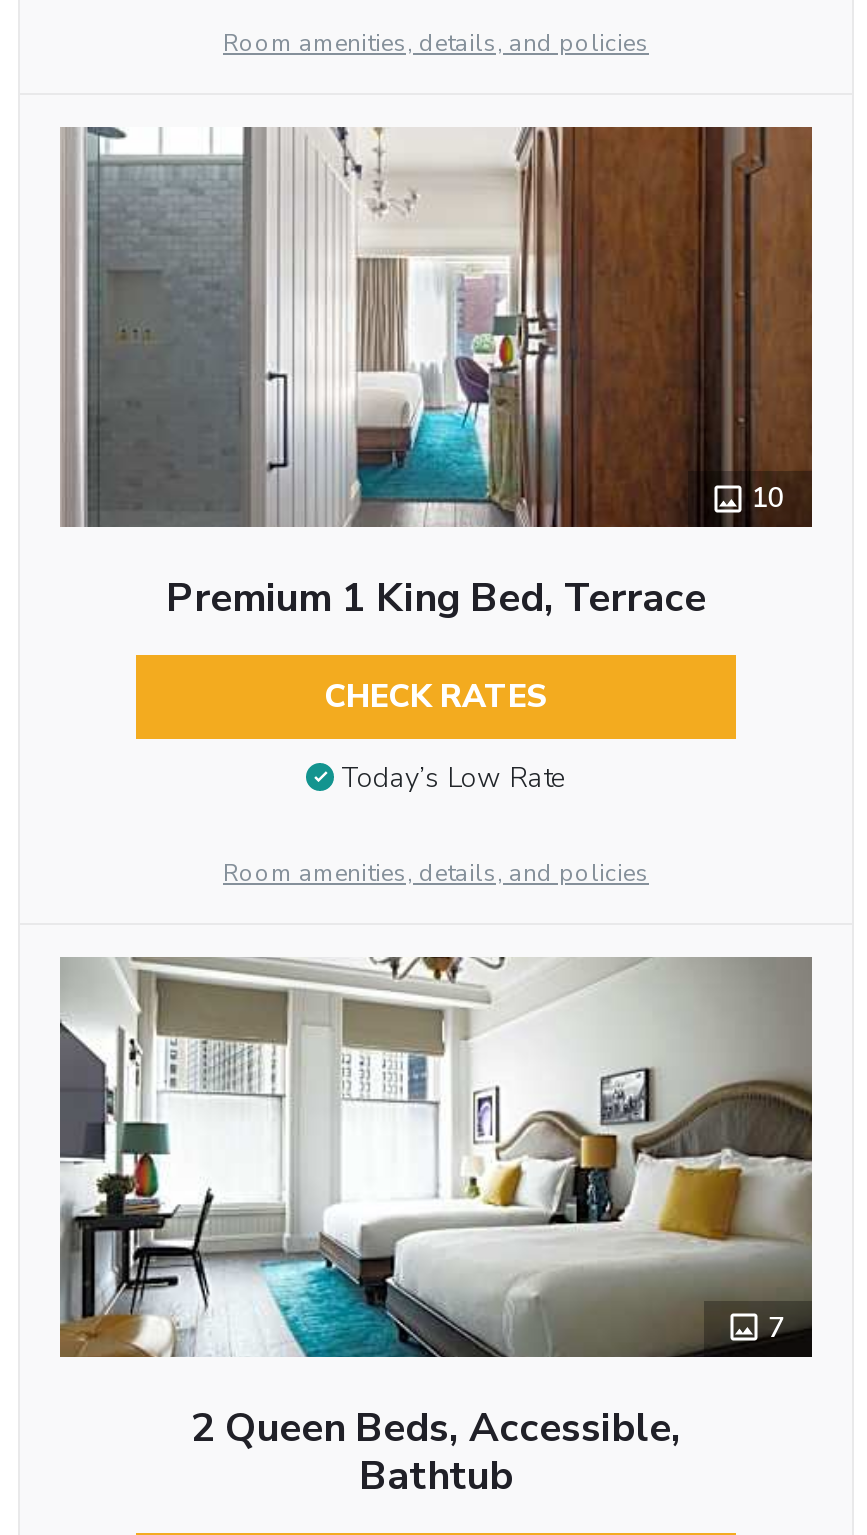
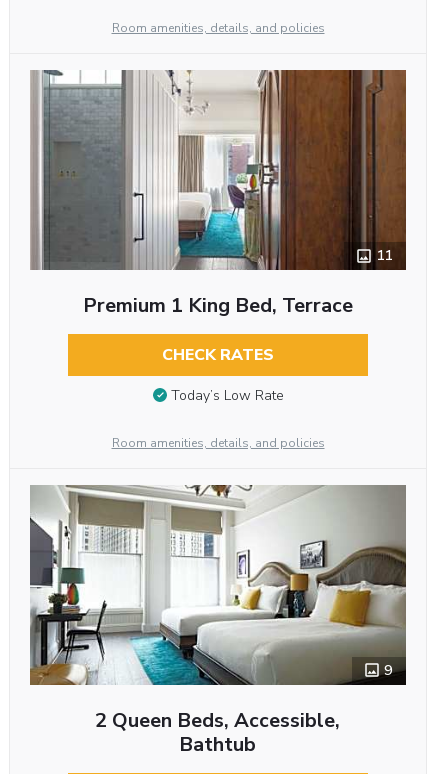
- 10
+ 11

- 7
+ 9
